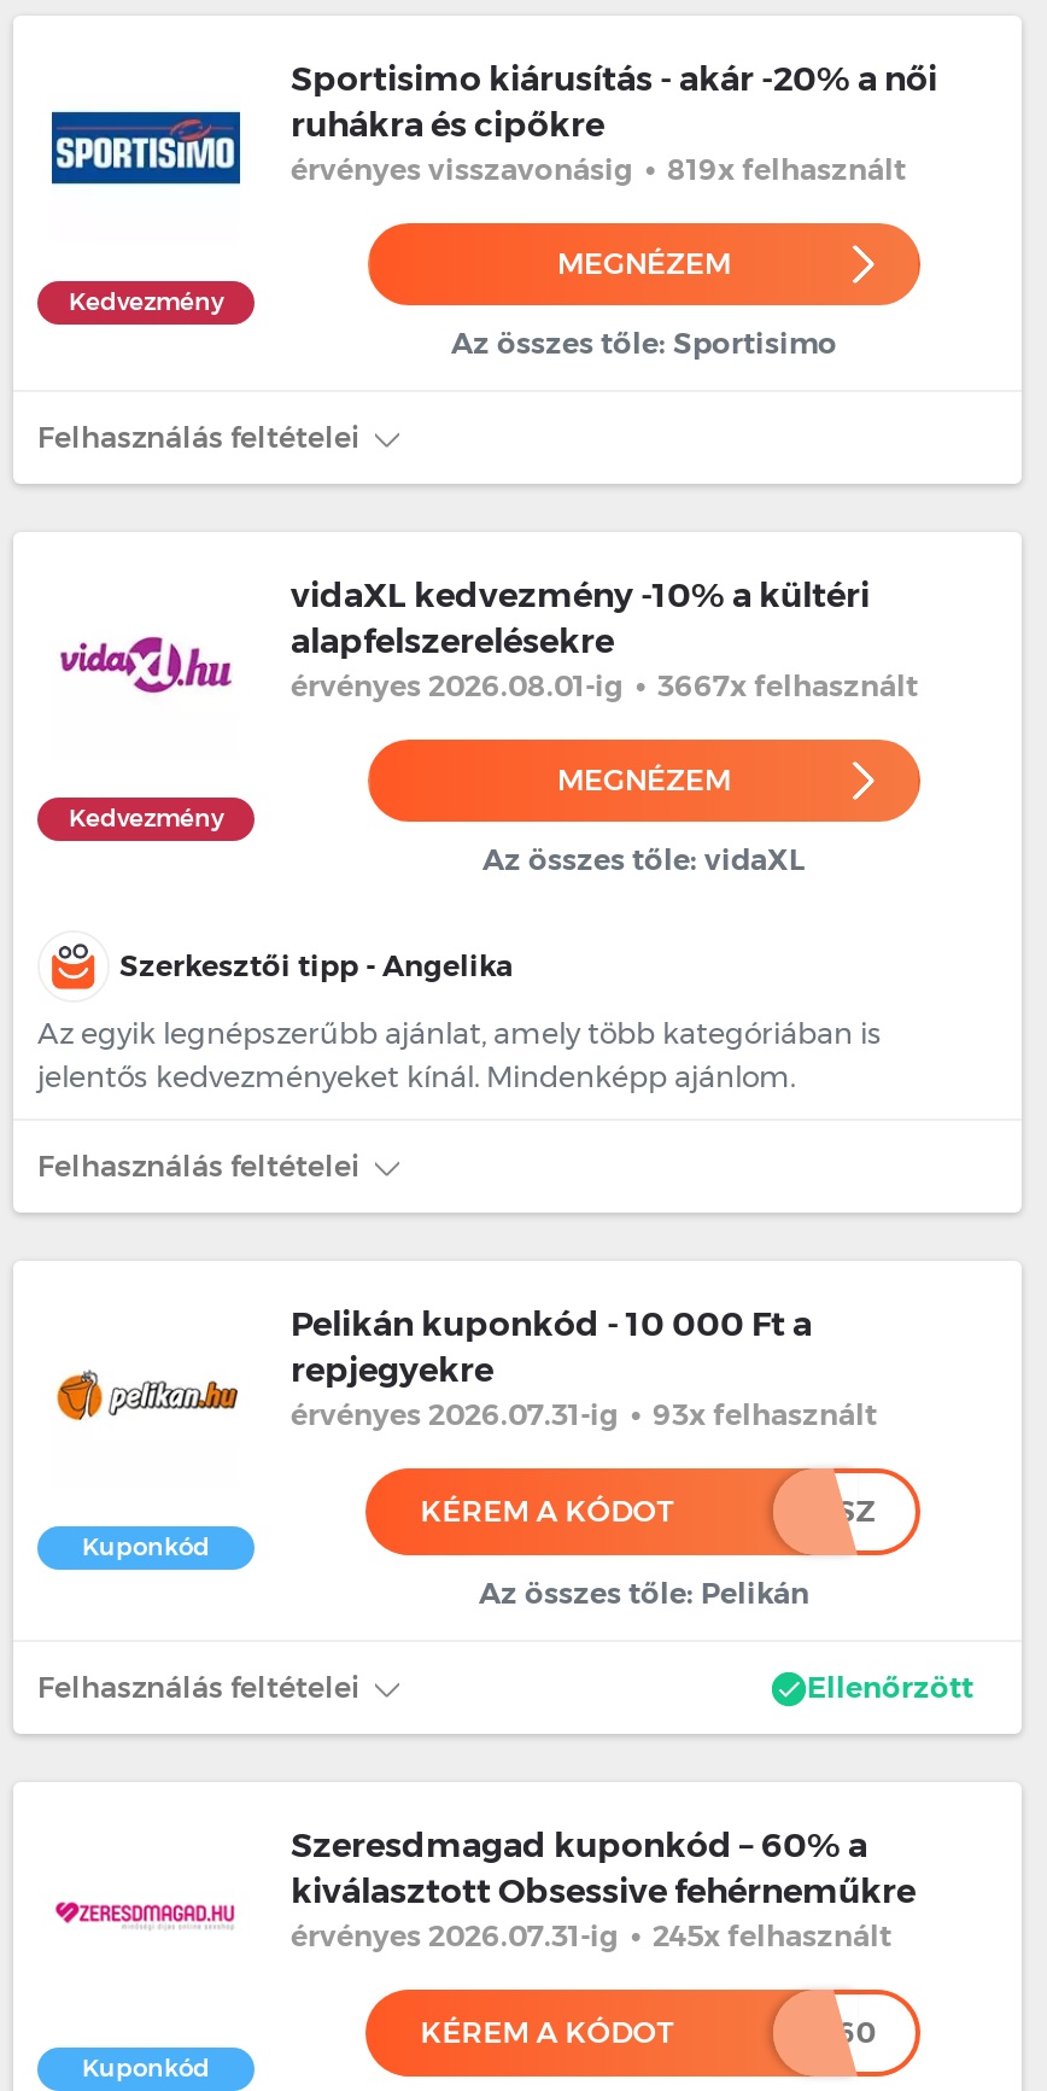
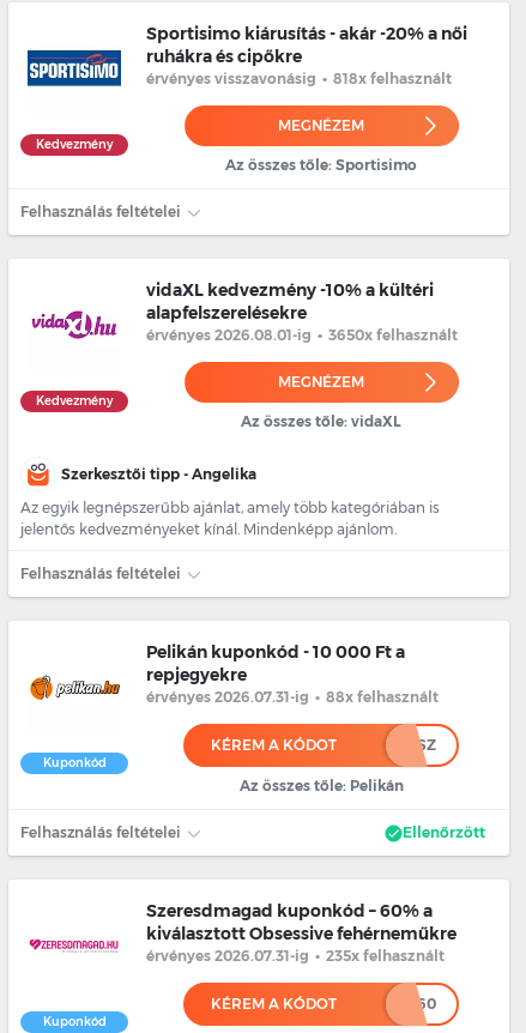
- érvényes visszavonásig • 819x felhasznált
+ érvényes visszavonásig • 818x felhasznált

- érvényes 2026.08.01-ig • 3667x felhasznált
+ érvényes 2026.08.01-ig • 3650x felhasznált

- érvényes 2026.07.31-ig • 93x felhasznált
+ érvényes 2026.07.31-ig • 88x felhasznált

- érvényes 2026.07.31-ig • 245x felhasznált
+ érvényes 2026.07.31-ig • 235x felhasznált
